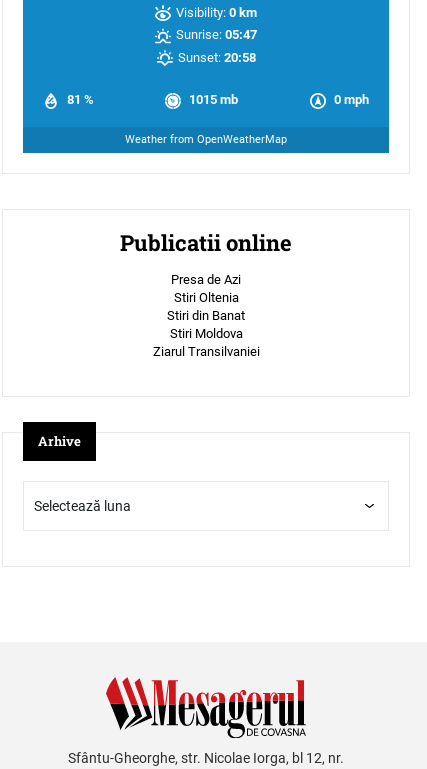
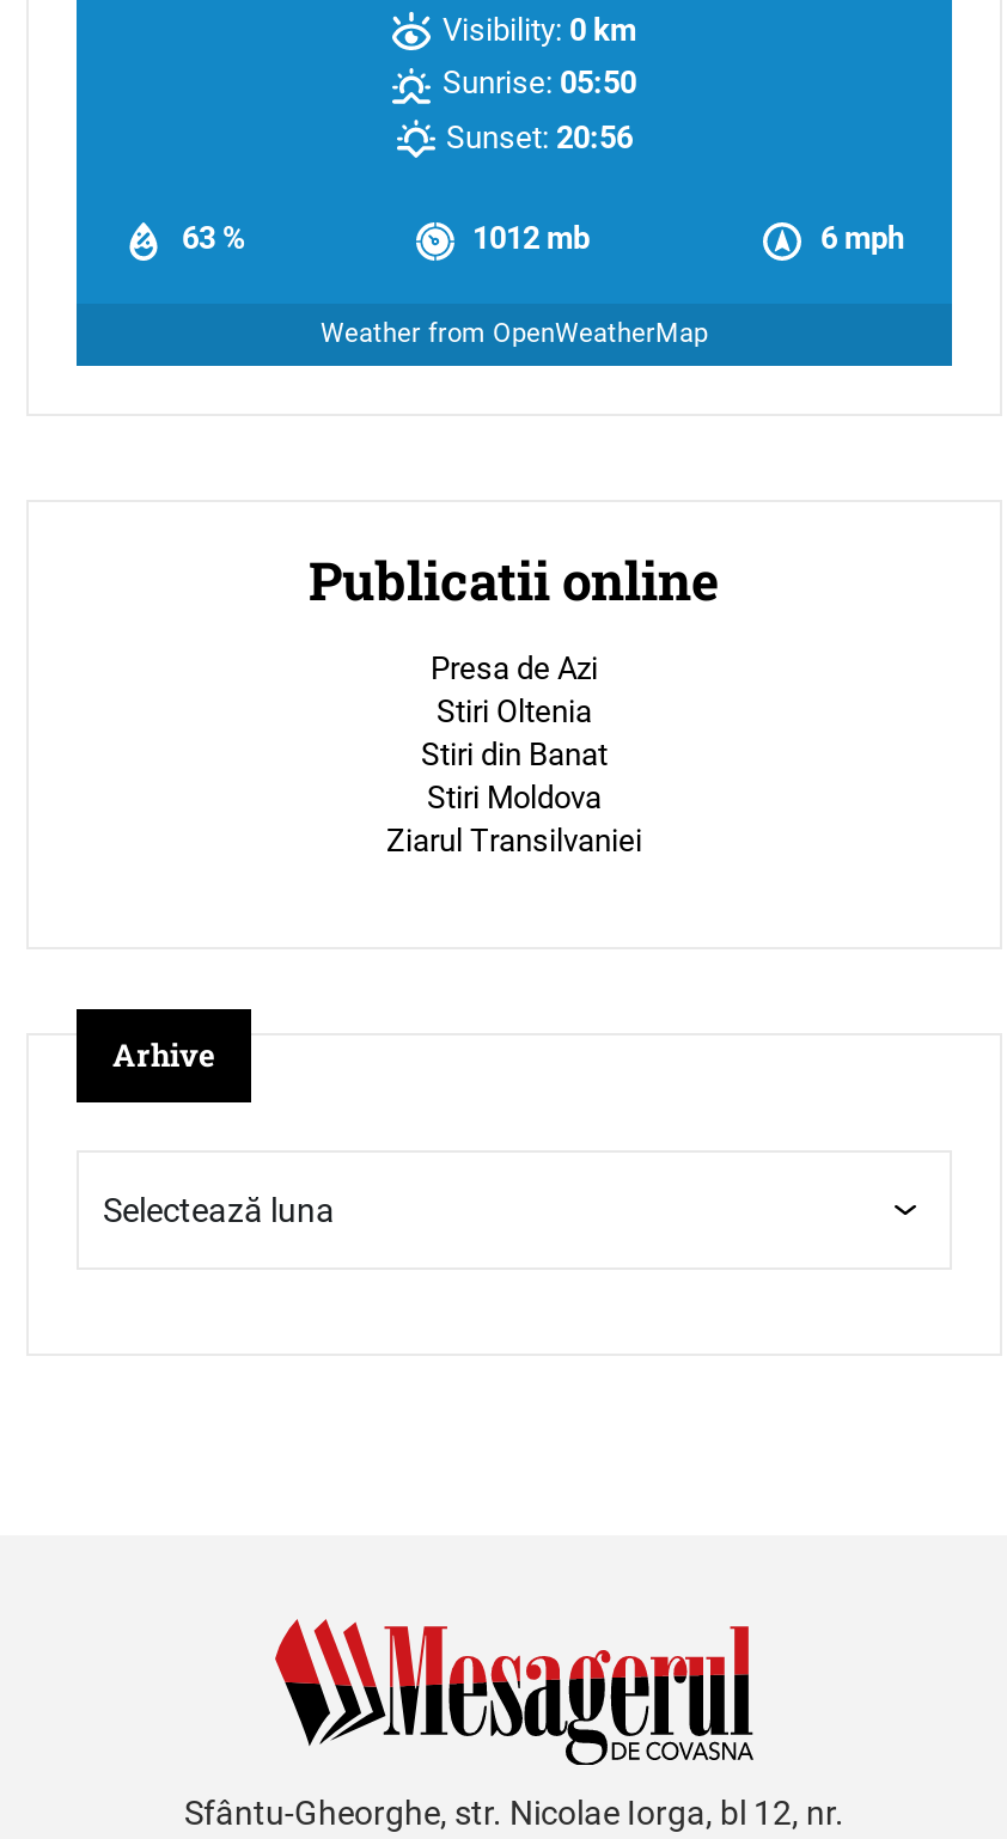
- Sunrise: 05:47
+ Sunrise: 05:50

- Sunset: 20:58
+ Sunset: 20:56

- 81 %
+ 63 %

- 1015 mb
+ 1012 mb

- 0 mph
+ 6 mph
